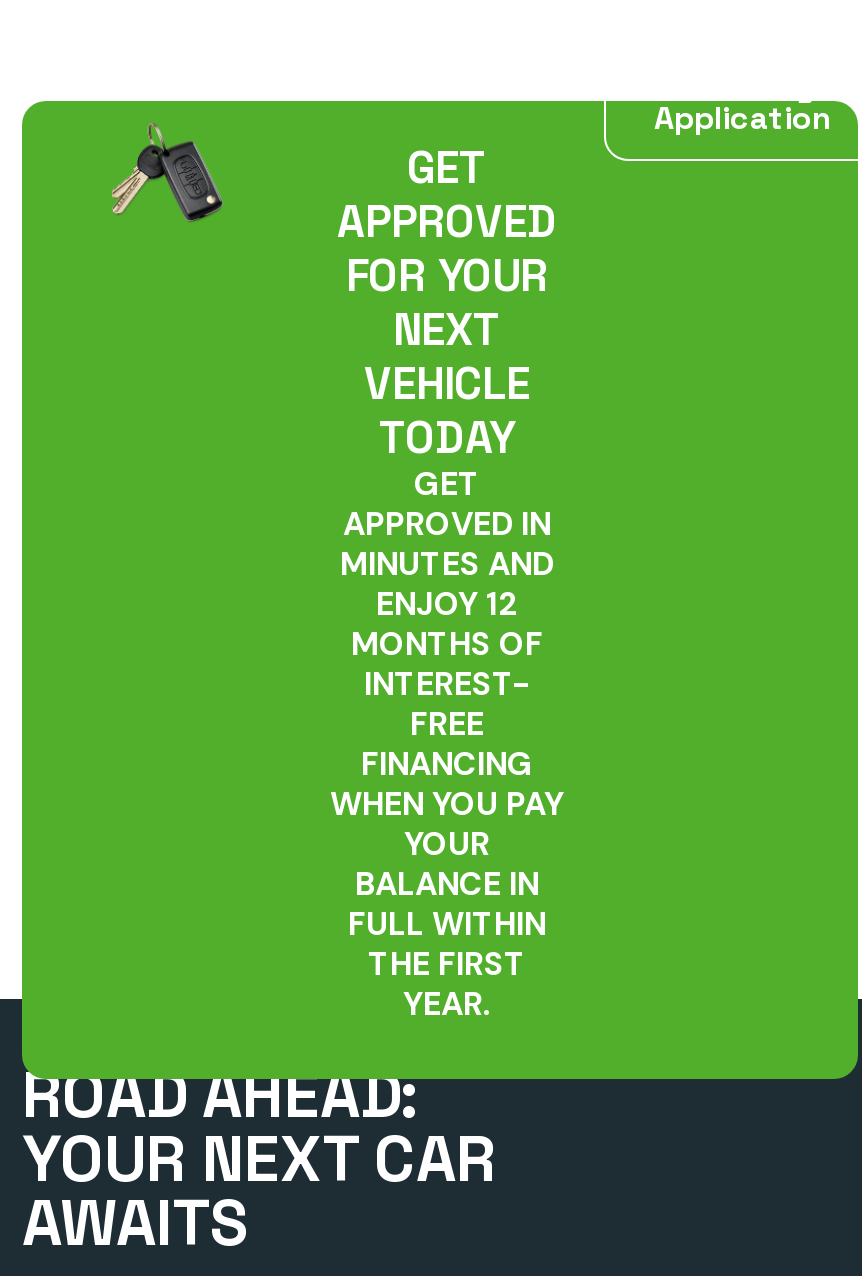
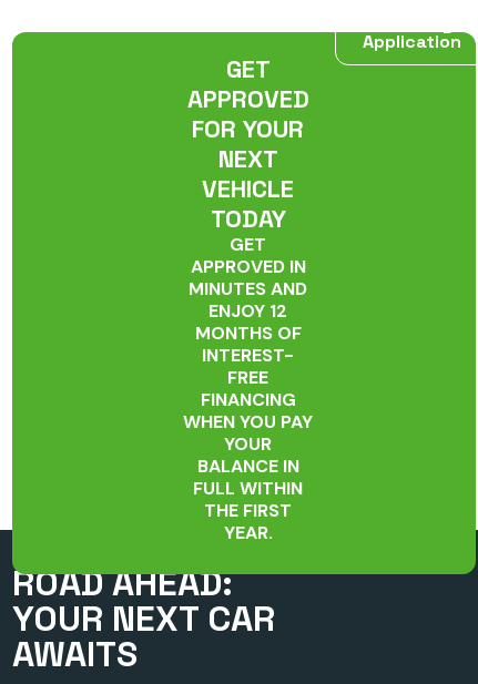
- [image]
